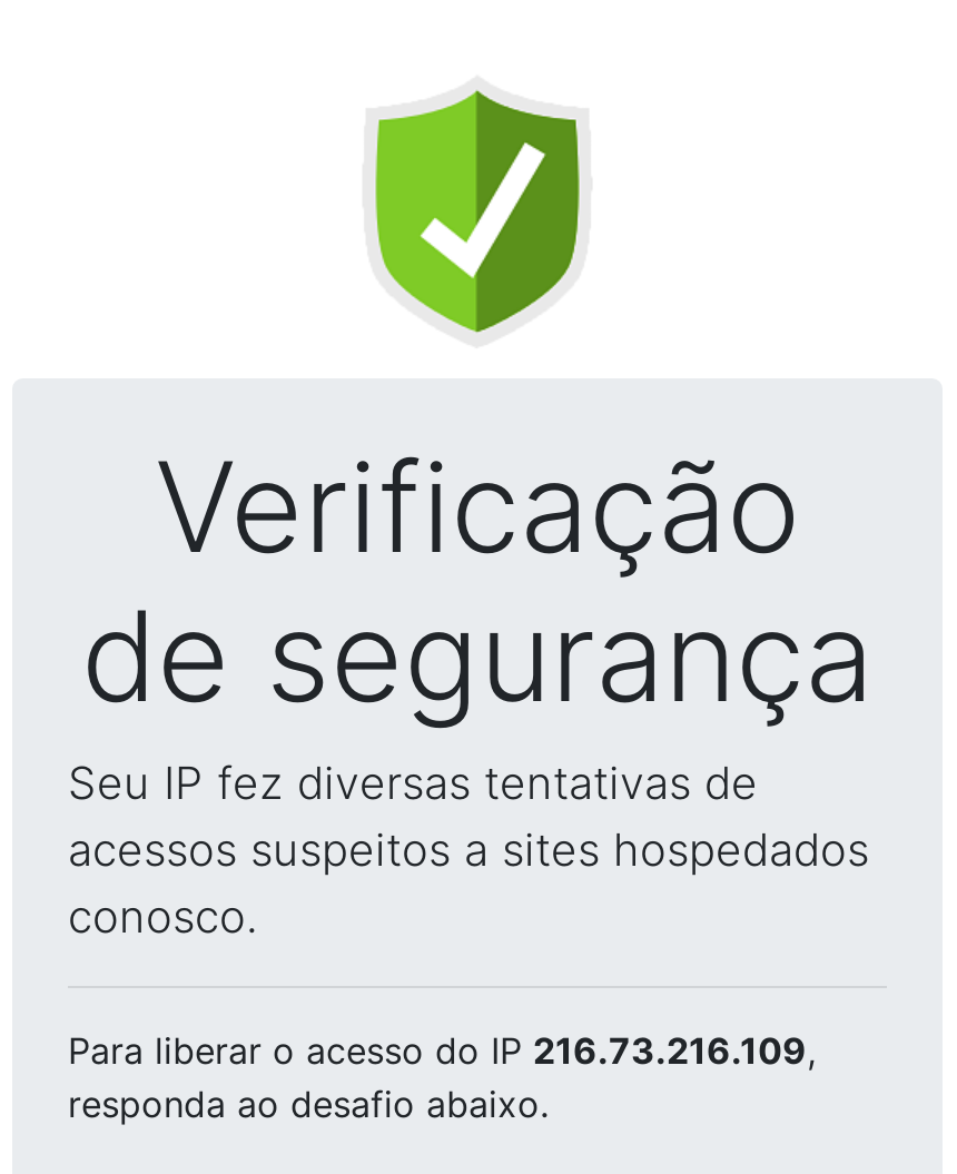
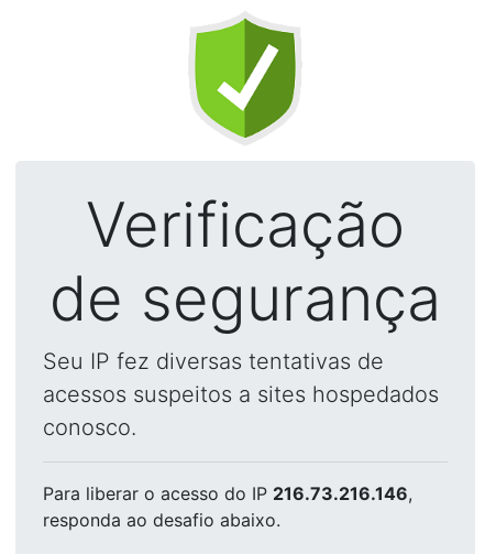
- Para liberar o acesso do IP 216.73.216.109,
+ Para liberar o acesso do IP 216.73.216.146,
